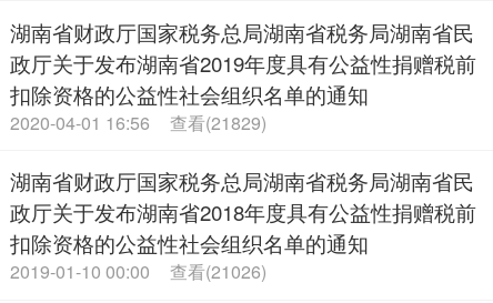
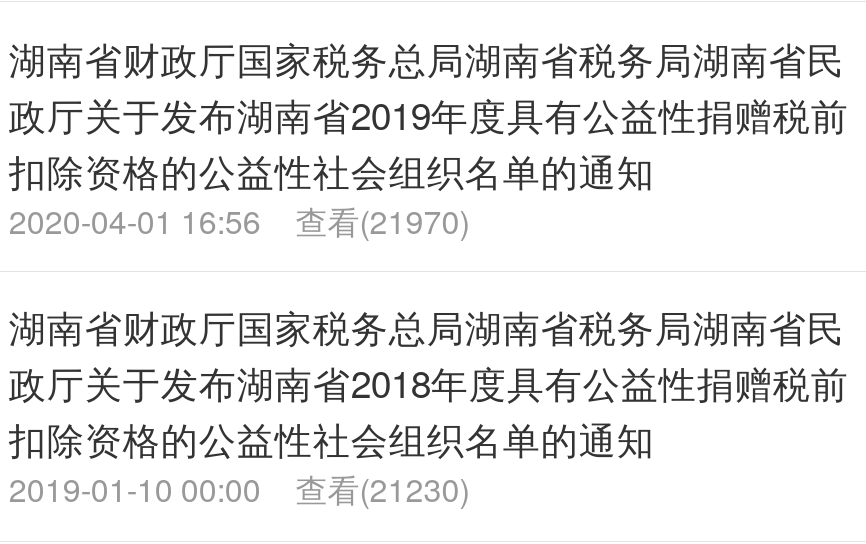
- 2020-04-01 16:56 查看(21829)
+ 2020-04-01 16:56 查看(21970)

- 2019-01-10 00:00 查看(21026)
+ 2019-01-10 00:00 查看(21230)
